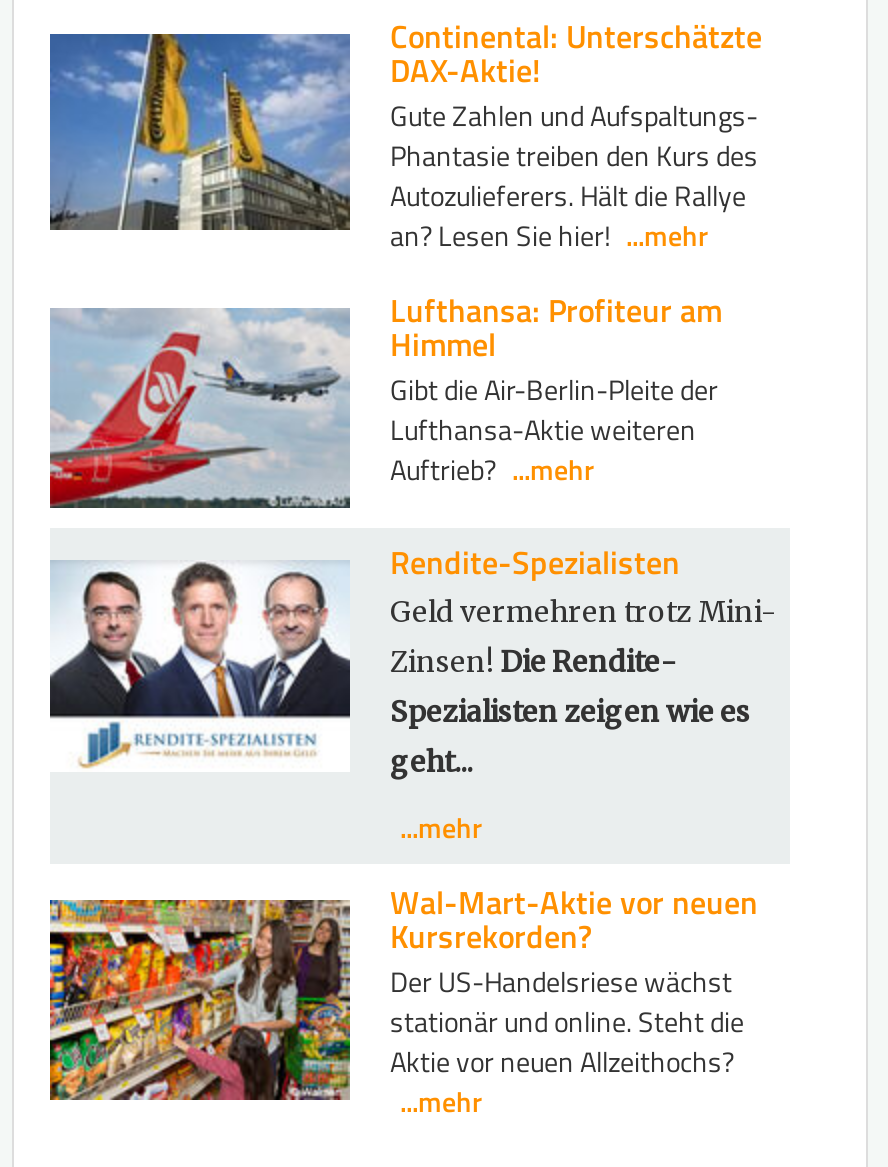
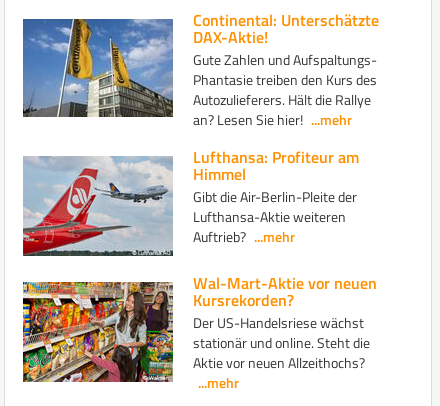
- [image]
- Rendite-Spezialisten
- Geld vermehren trotz Mini-
- Zinsen! Die Rendite-
- Spezialisten zeigen wie es
- geht...
- ...mehr
